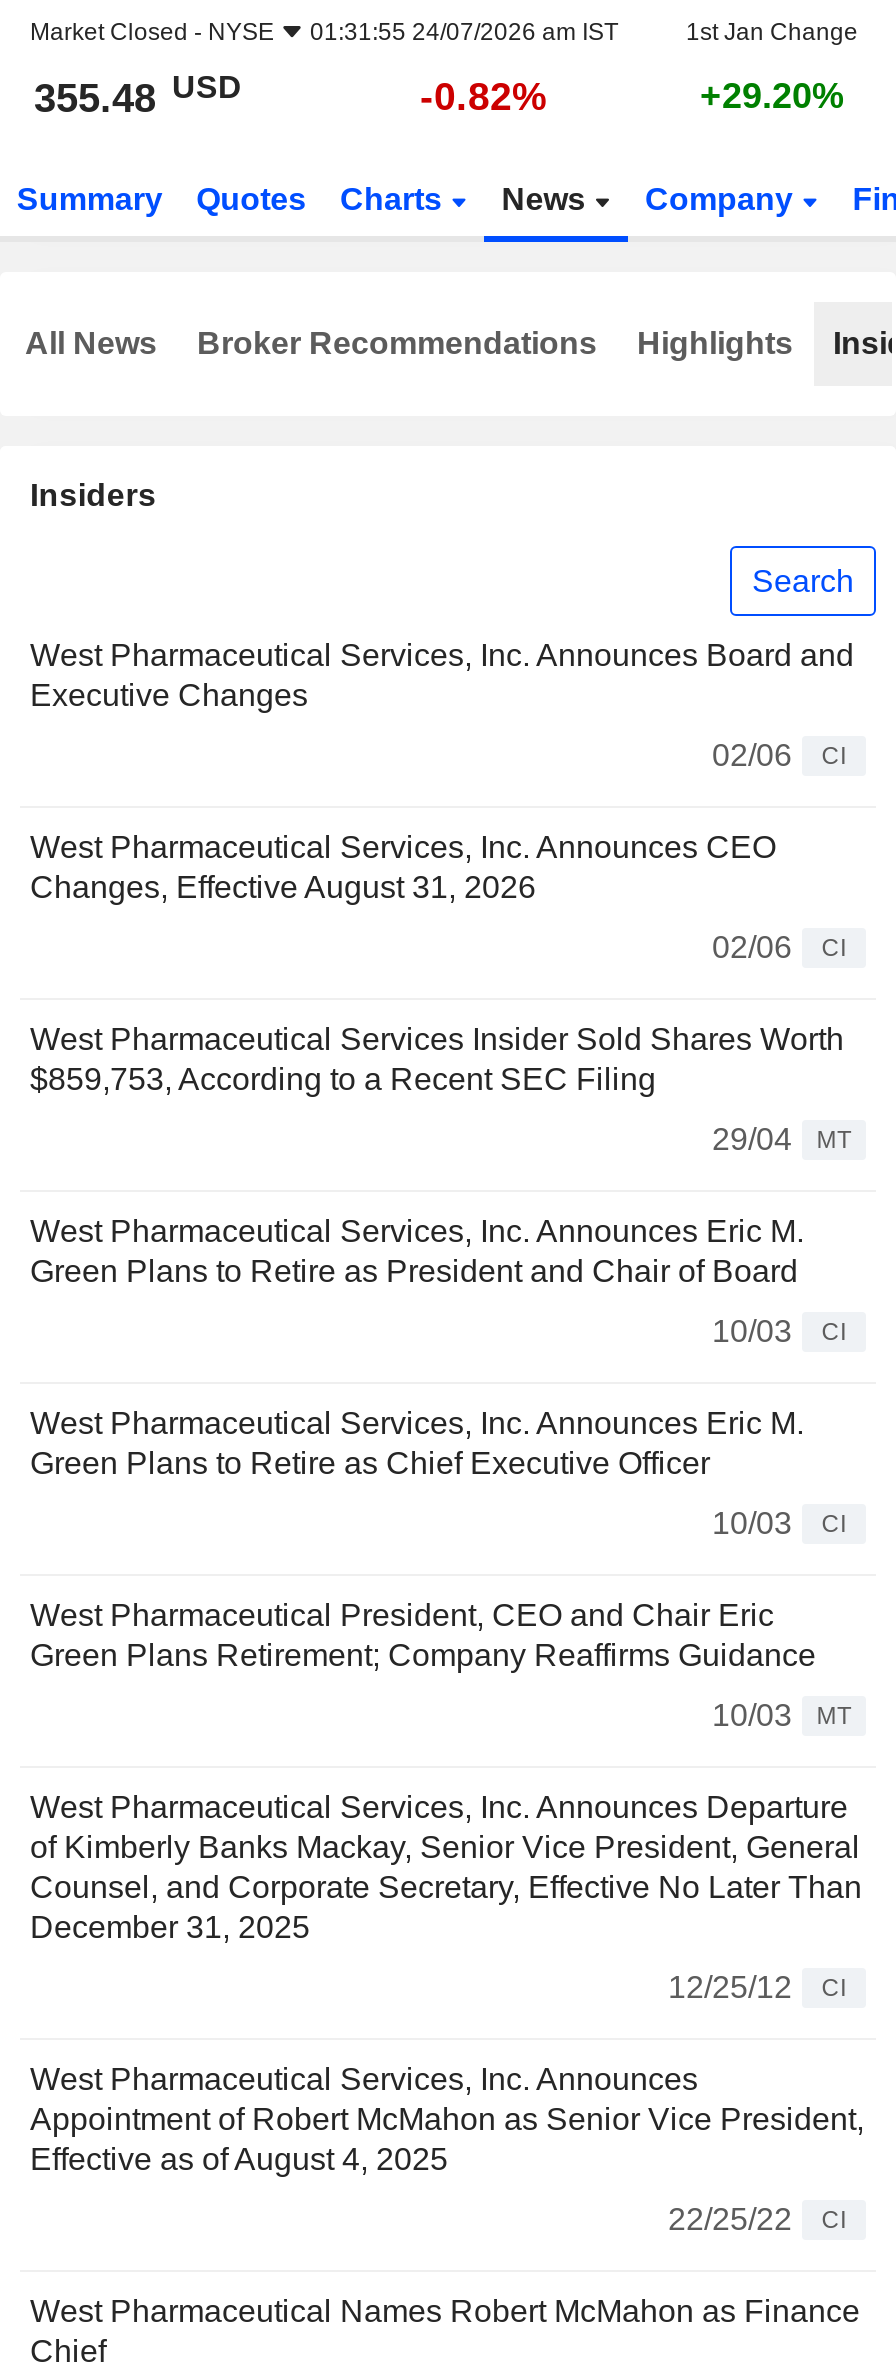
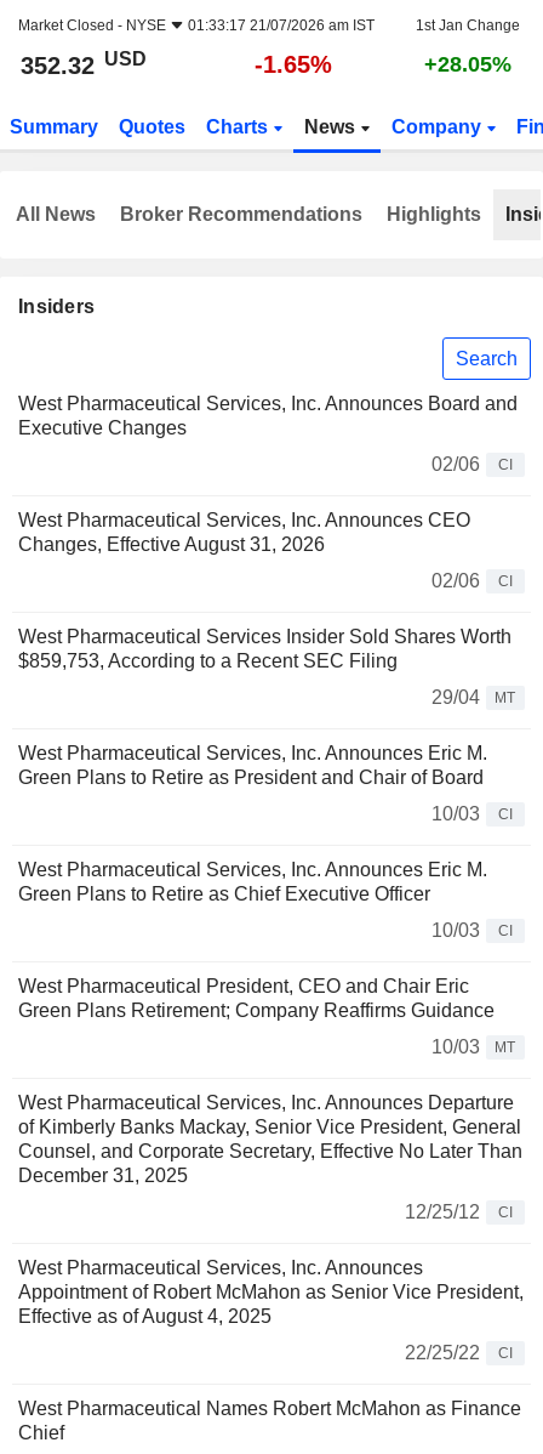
- Market Closed - NYSE 01:31:55 24/07/2026 am IST
+ Market Closed - NYSE 01:33:17 21/07/2026 am IST

- 355.48 USD
+ 352.32 USD

- -0.82%
+ -1.65%

- +29.20%
+ +28.05%
